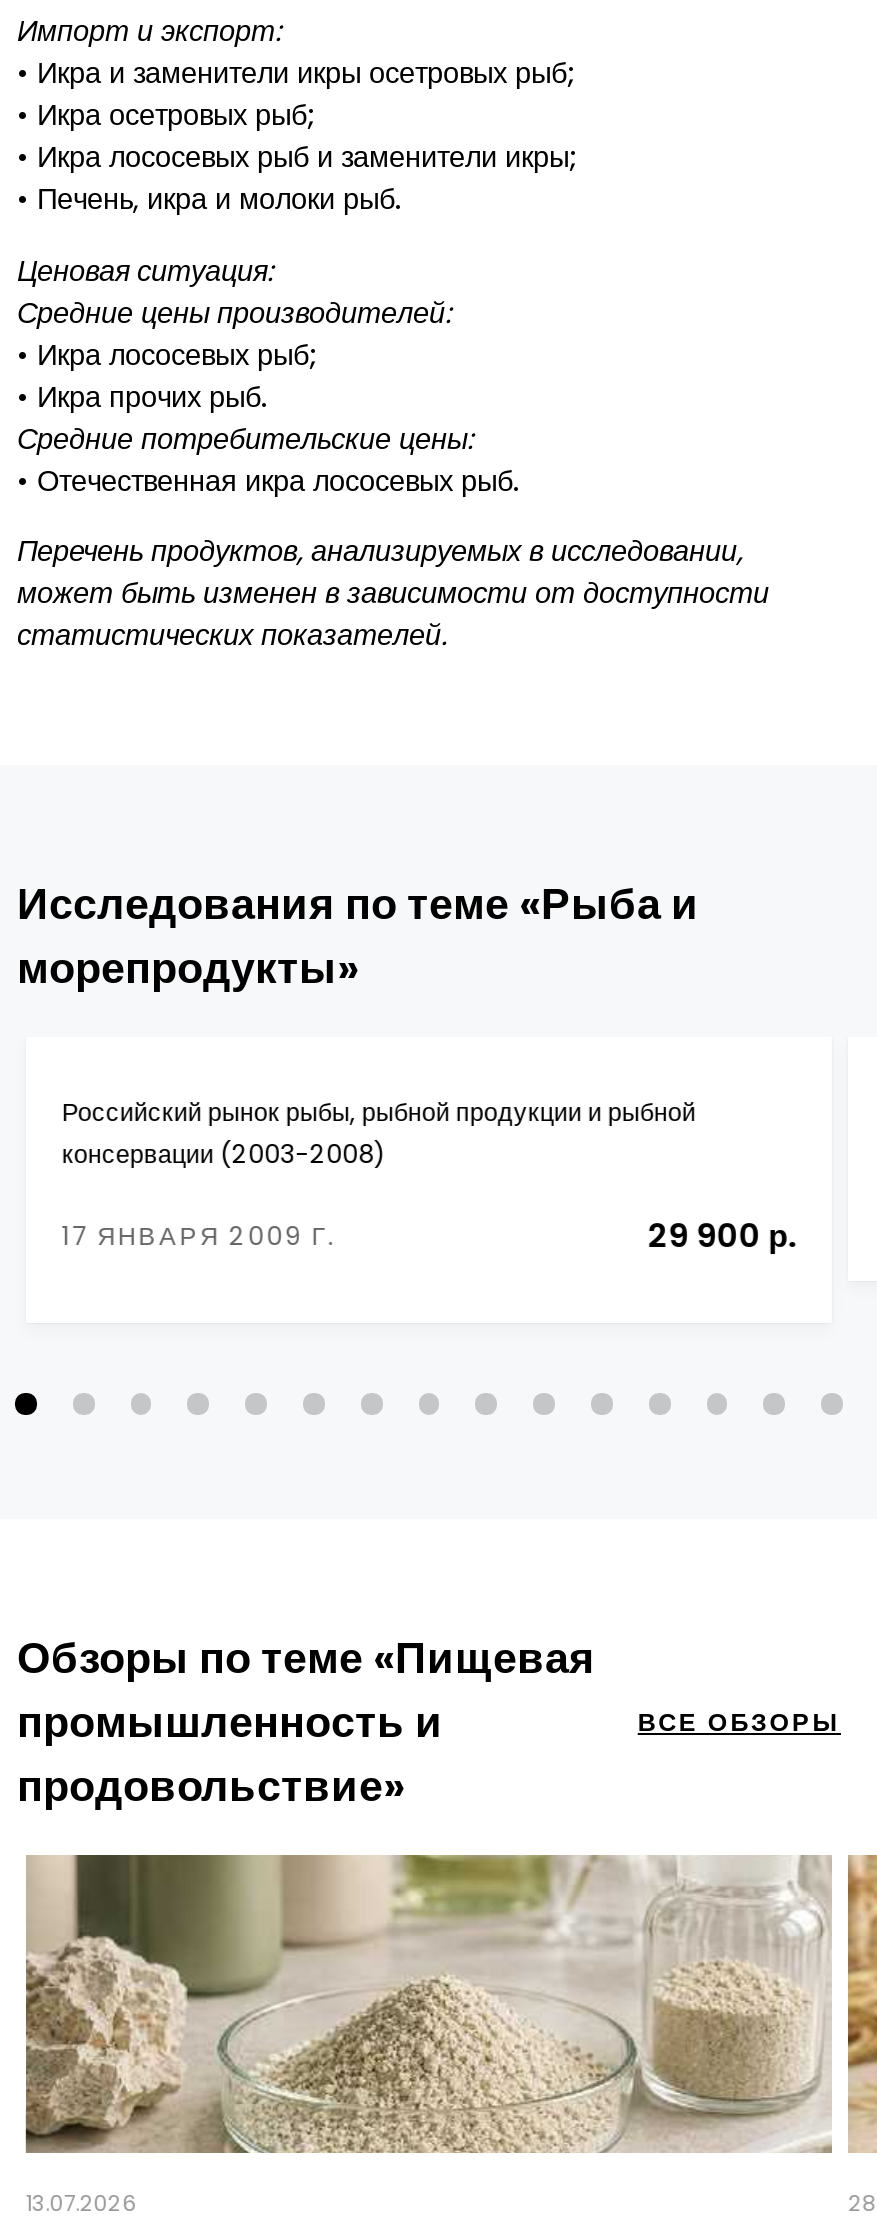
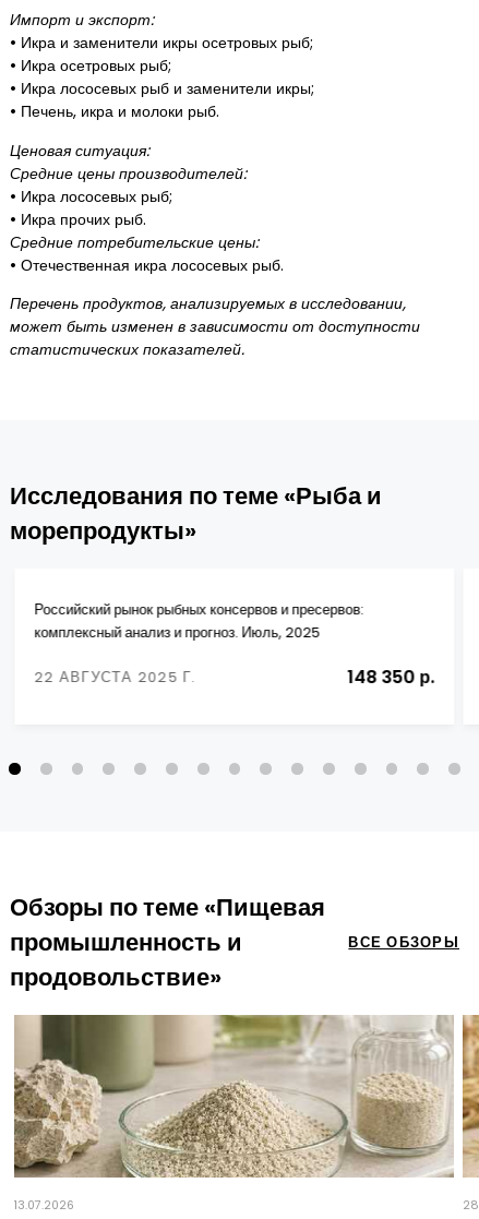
- Российский рынок рыбы, рыбной продукции и рыбной
- консервации (2003-2008)
+ Российский рынок рыбных консервов и пресервов:
+ комплексный анализ и прогноз. Июль, 2025

- 17 ЯНВАРЯ 2009 Г.
- 29 900 р.
+ 22 АВГУСТА 2025 Г.
+ 148 350 р.
